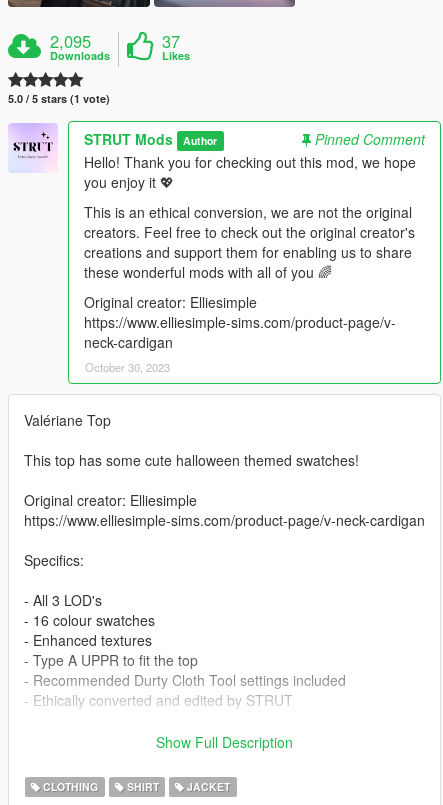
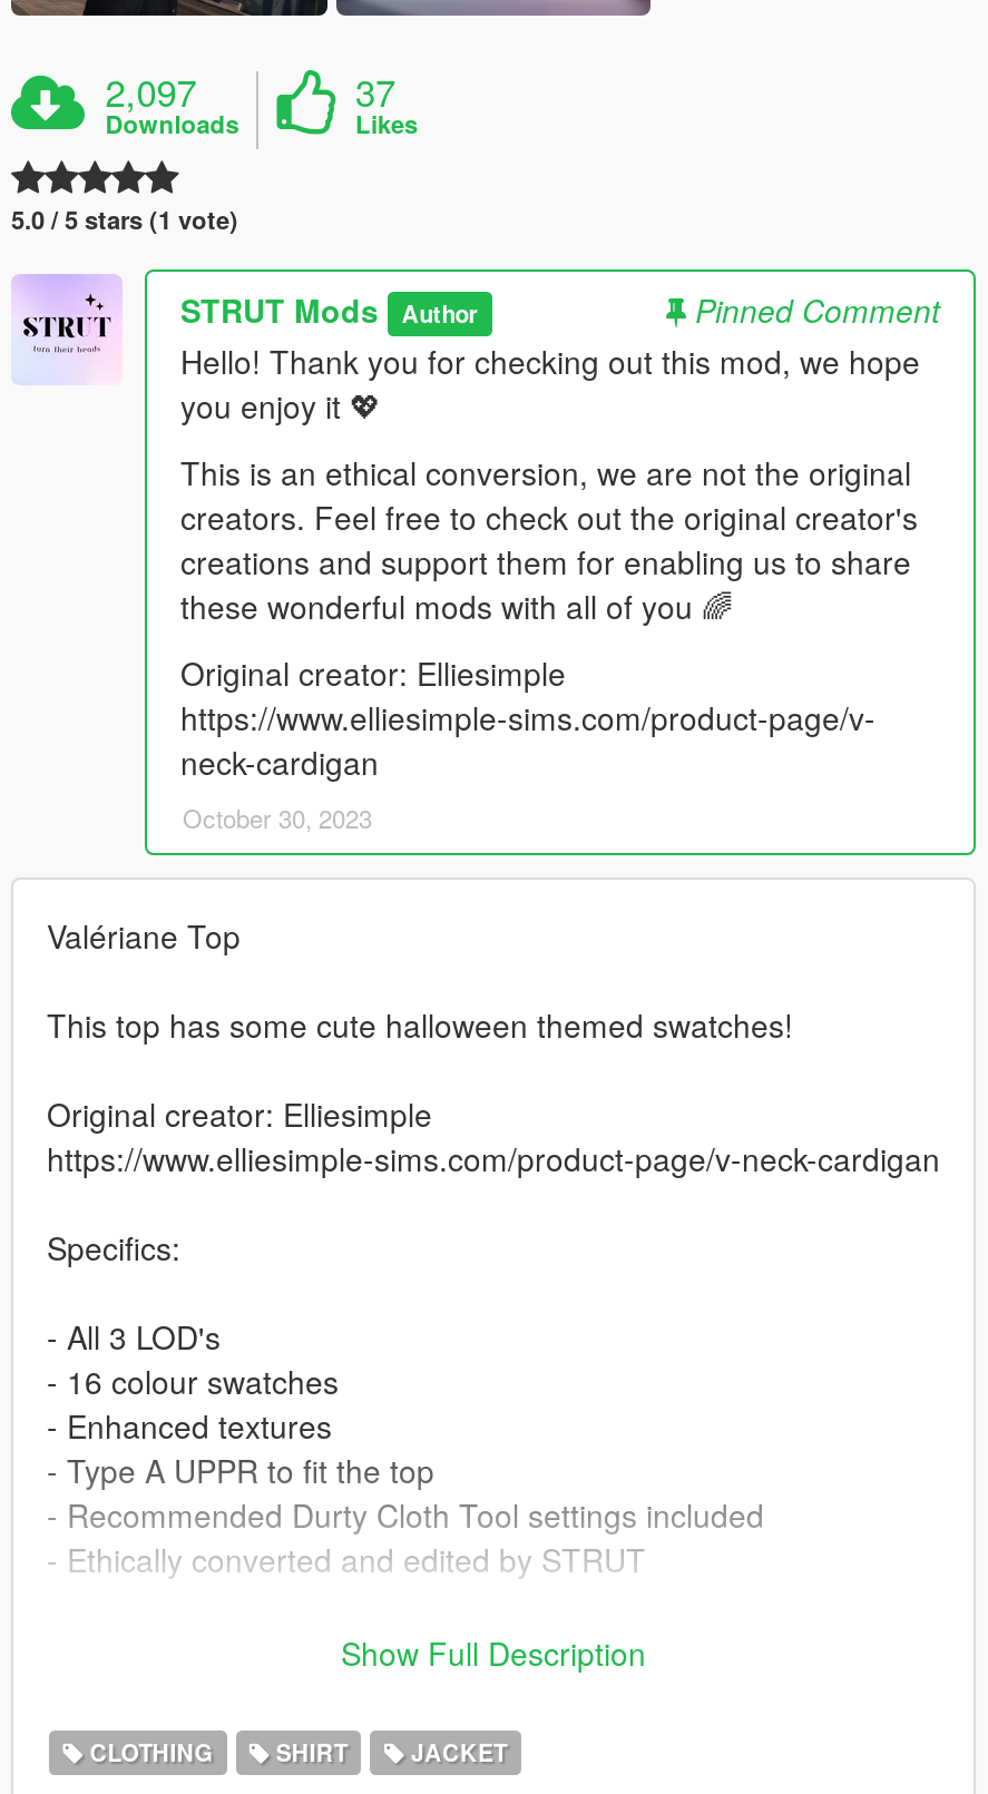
- 2,095
+ 2,097
